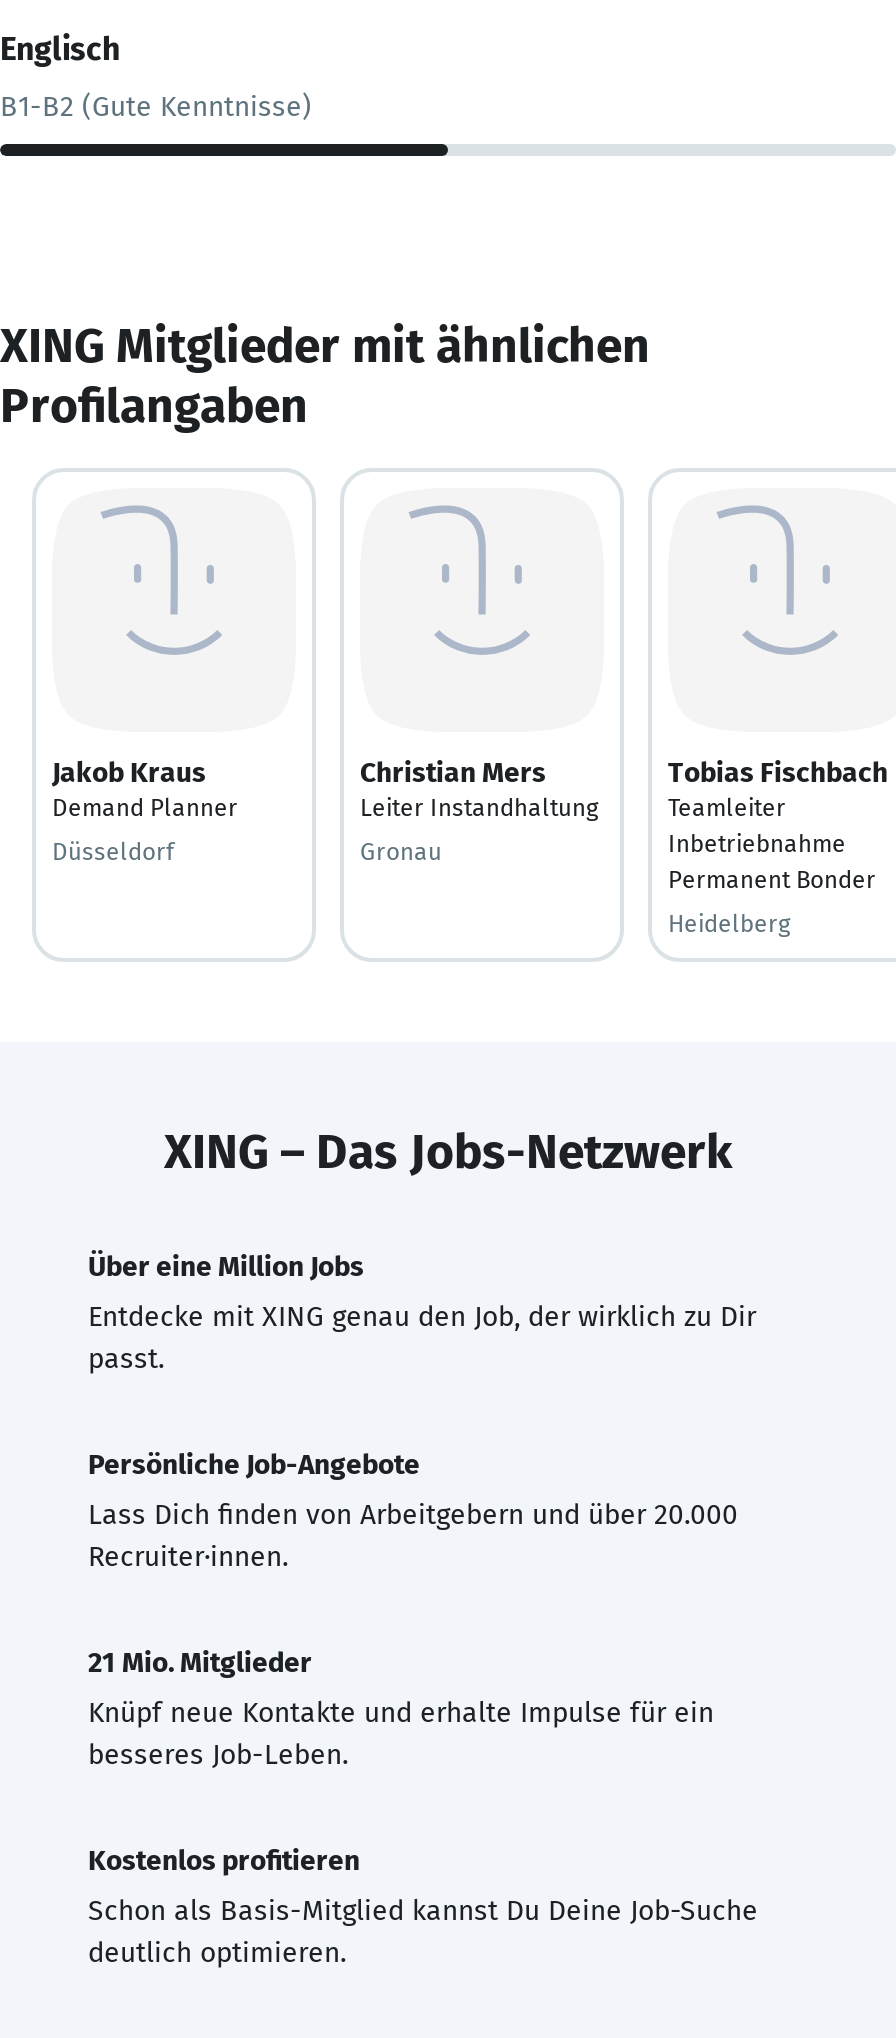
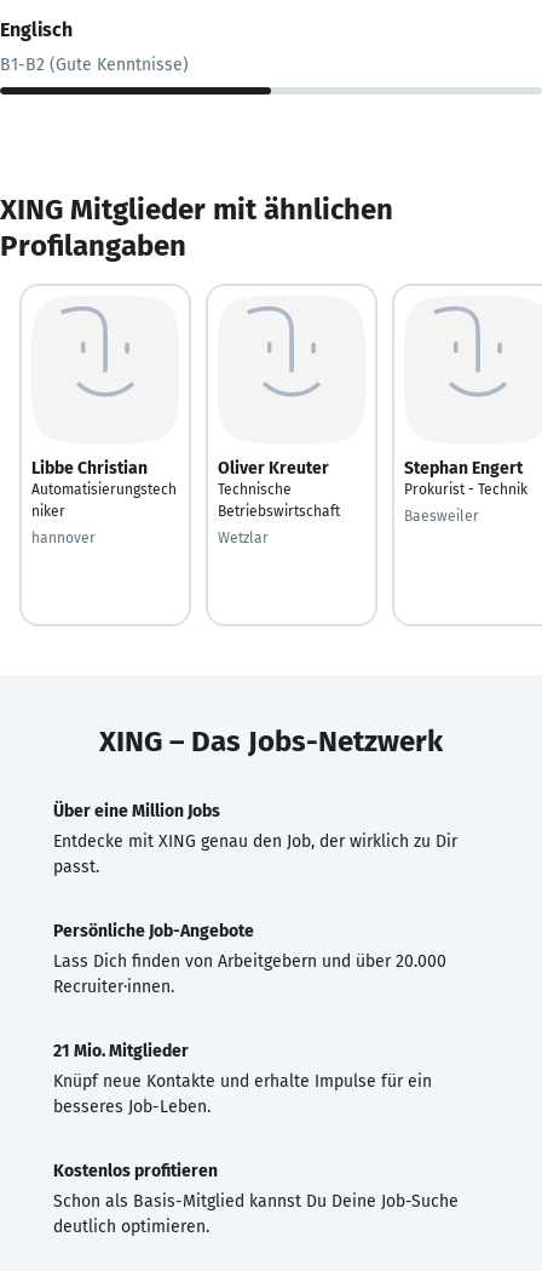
- Jakob Kraus
- Demand Planner
+ Libbe Christian
+ Automatisierungstech
+ niker

- Christian Mers
- Leiter Instandhaltung
+ Oliver Kreuter
+ Technische
+ Betriebswirtschaft

- Tobias Fischbach
- Teamleiter
- Inbetriebnahme
- Permanent Bonder
+ Stephan Engert
+ Prokurist - Technik

- Düsseldorf
+ hannover

- Gronau
+ Wetzlar

- Heidelberg
+ Baesweiler
